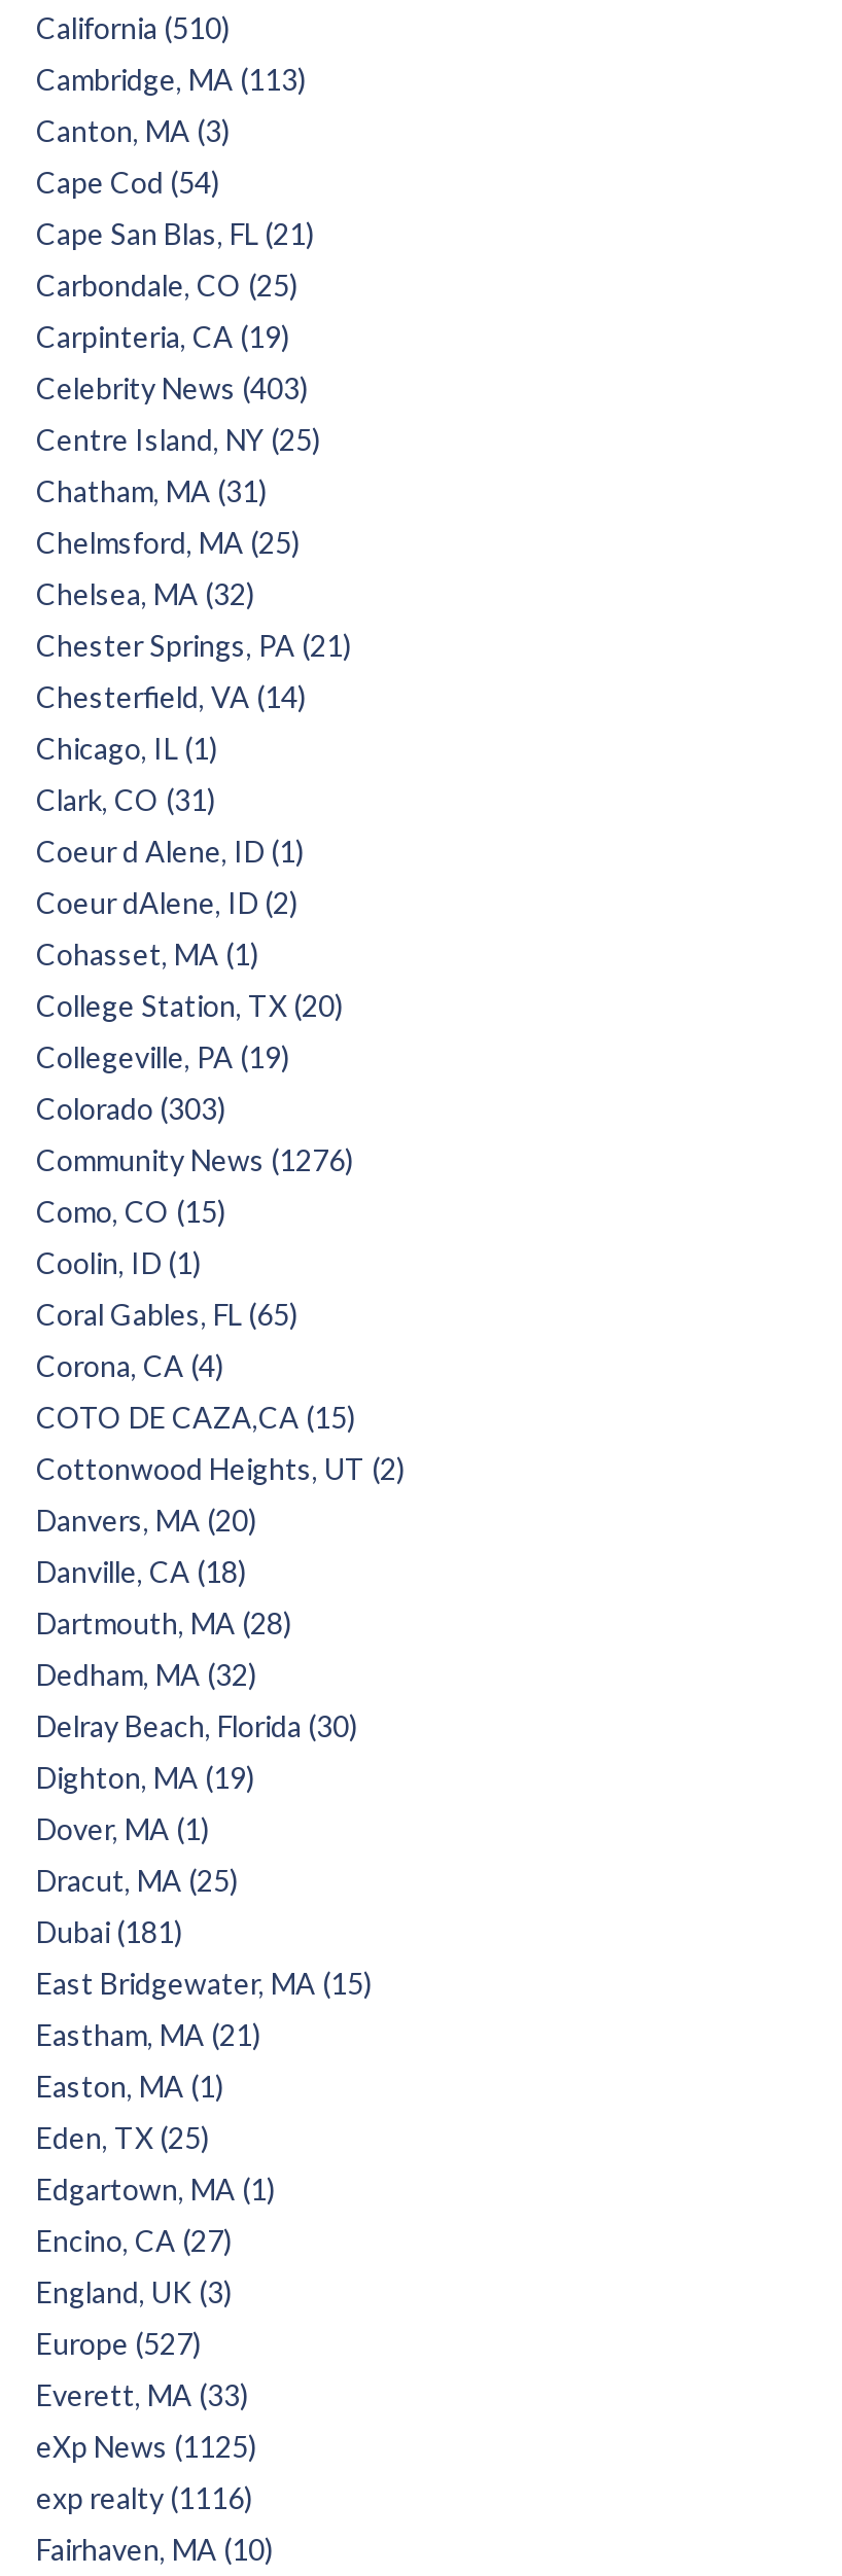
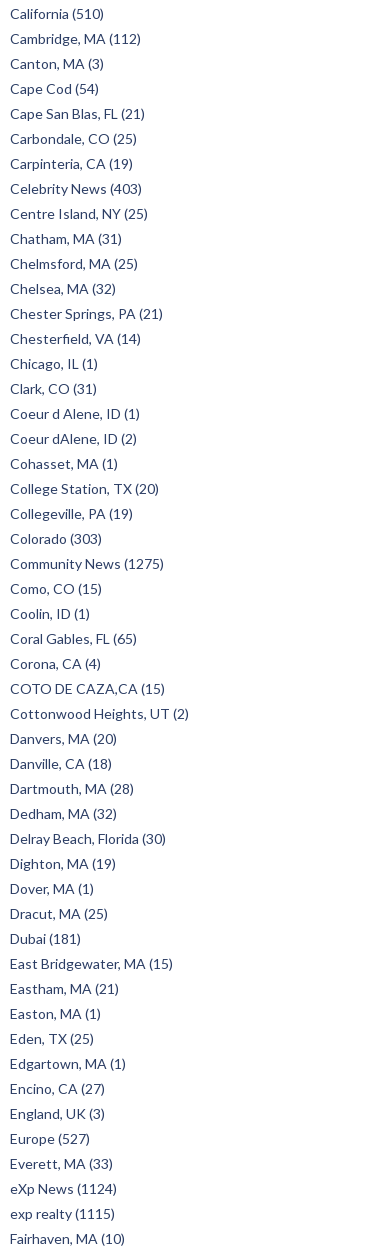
- Cambridge, MA (113)
+ Cambridge, MA (112)

- Community News (1276)
+ Community News (1275)

- eXp News (1125)
+ eXp News (1124)

- exp realty (1116)
+ exp realty (1115)
